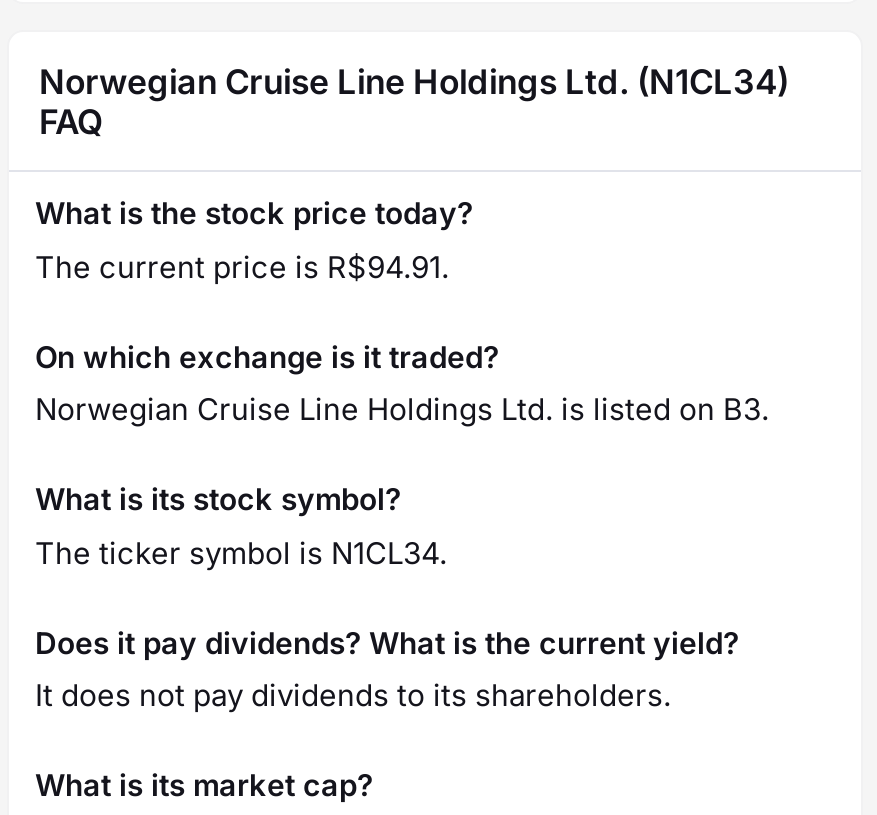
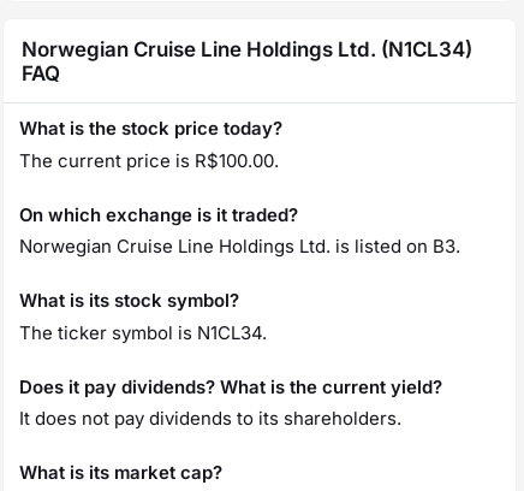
- The current price is R$94.91.
+ The current price is R$100.00.
